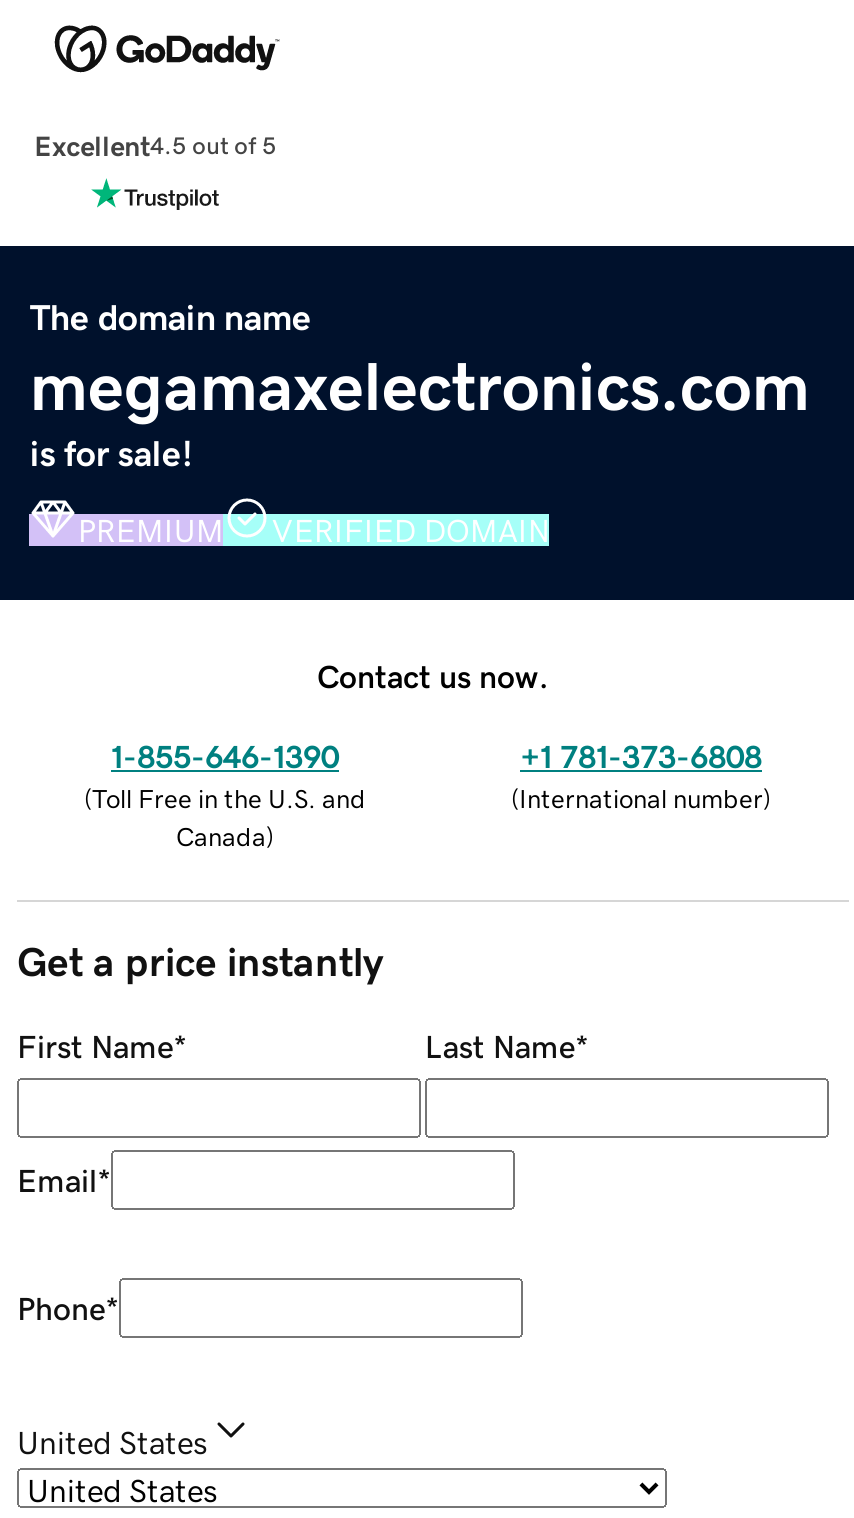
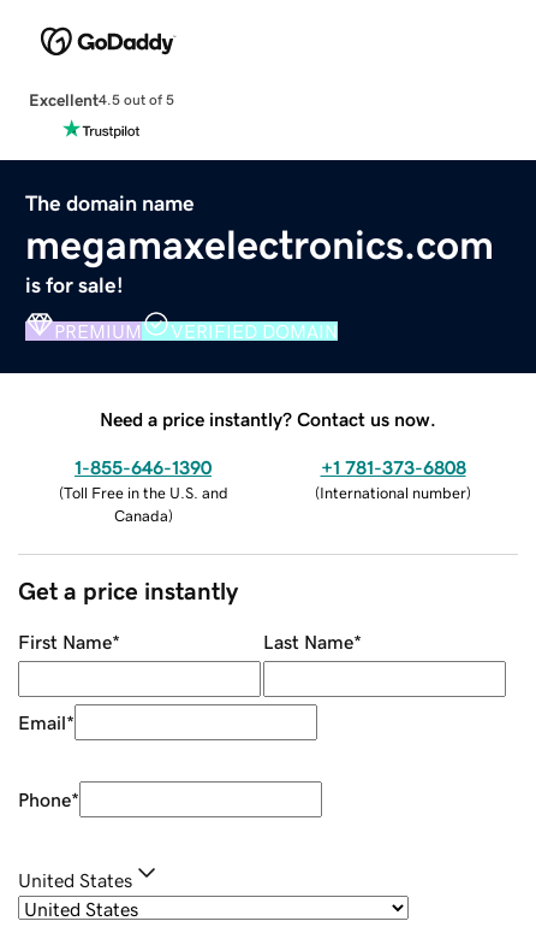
- Contact us now.
+ Need a price instantly? Contact us now.
